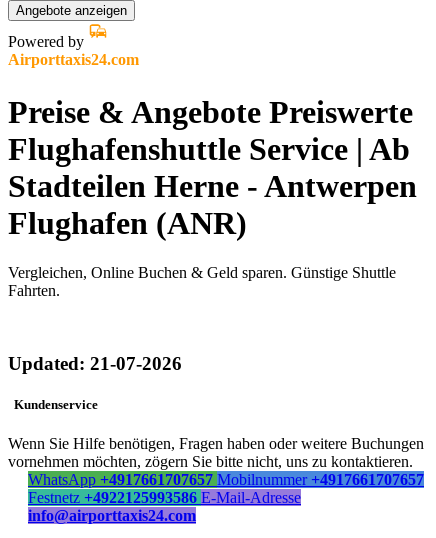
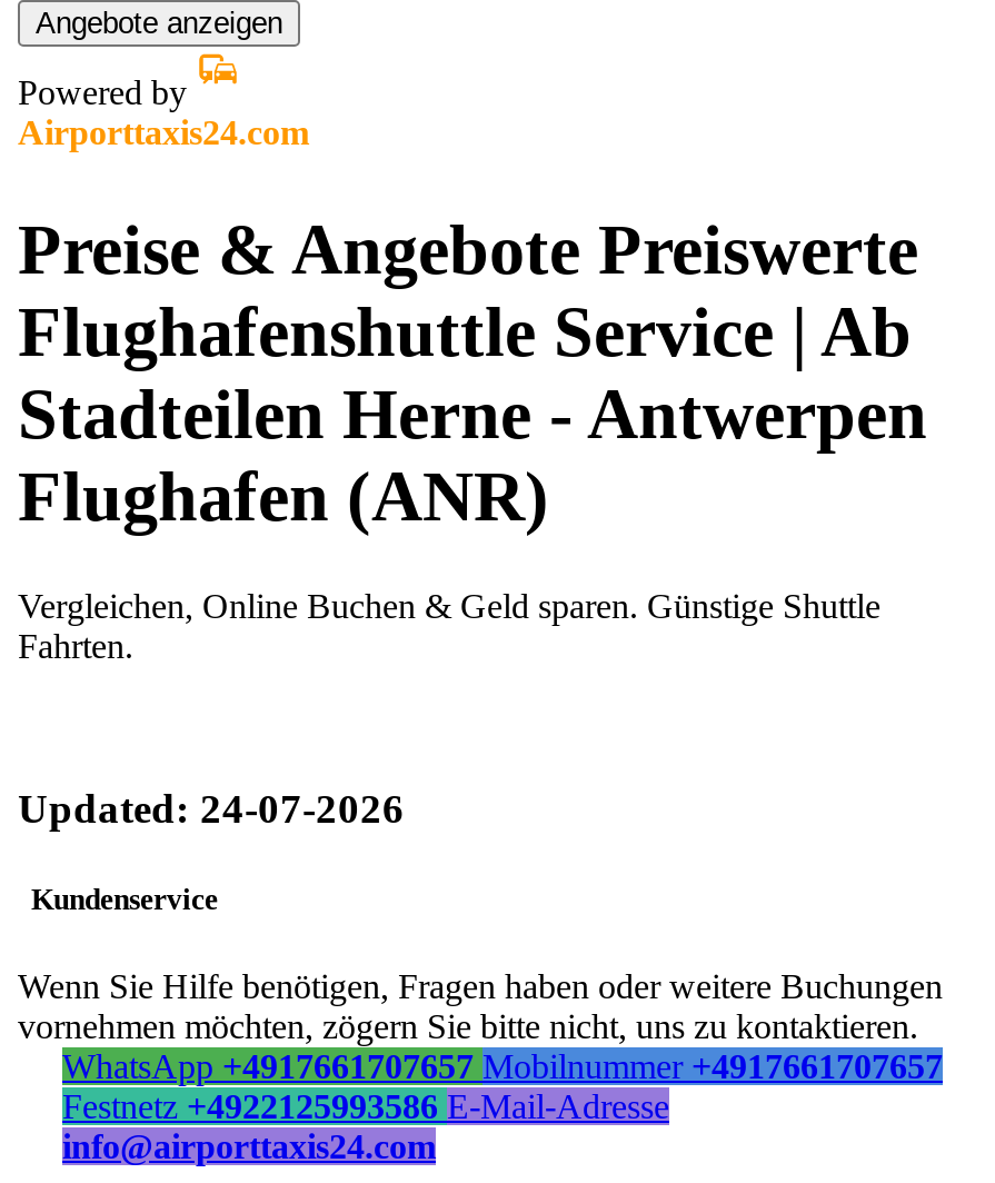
- Updated: 21-07-2026
+ Updated: 24-07-2026
